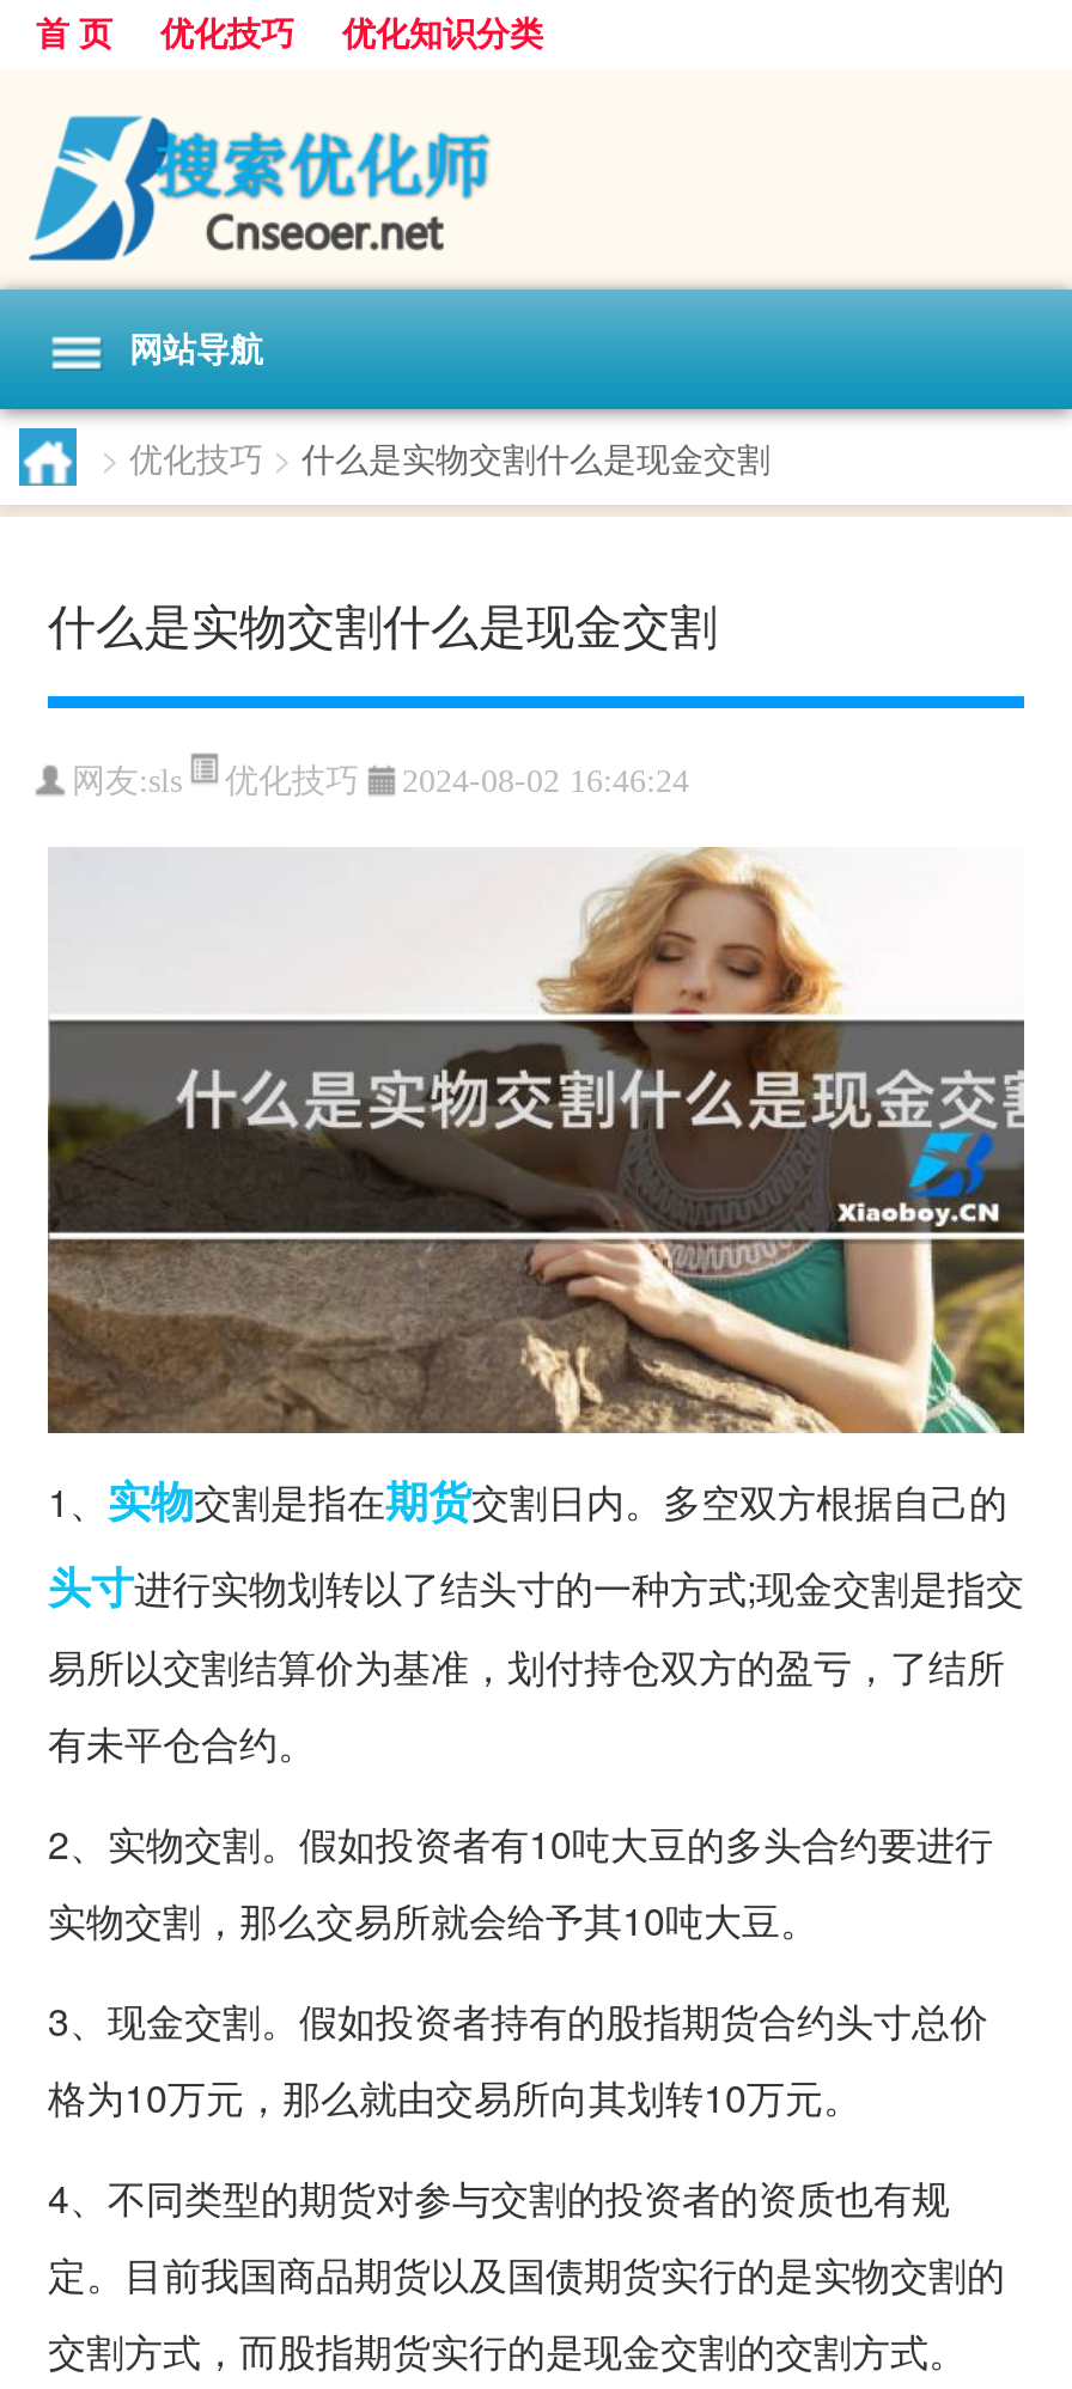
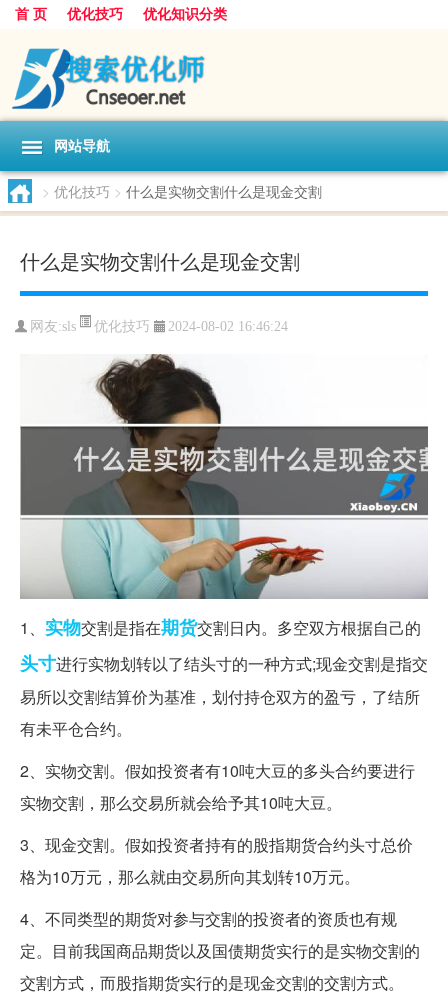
- [image]
+ [image]
